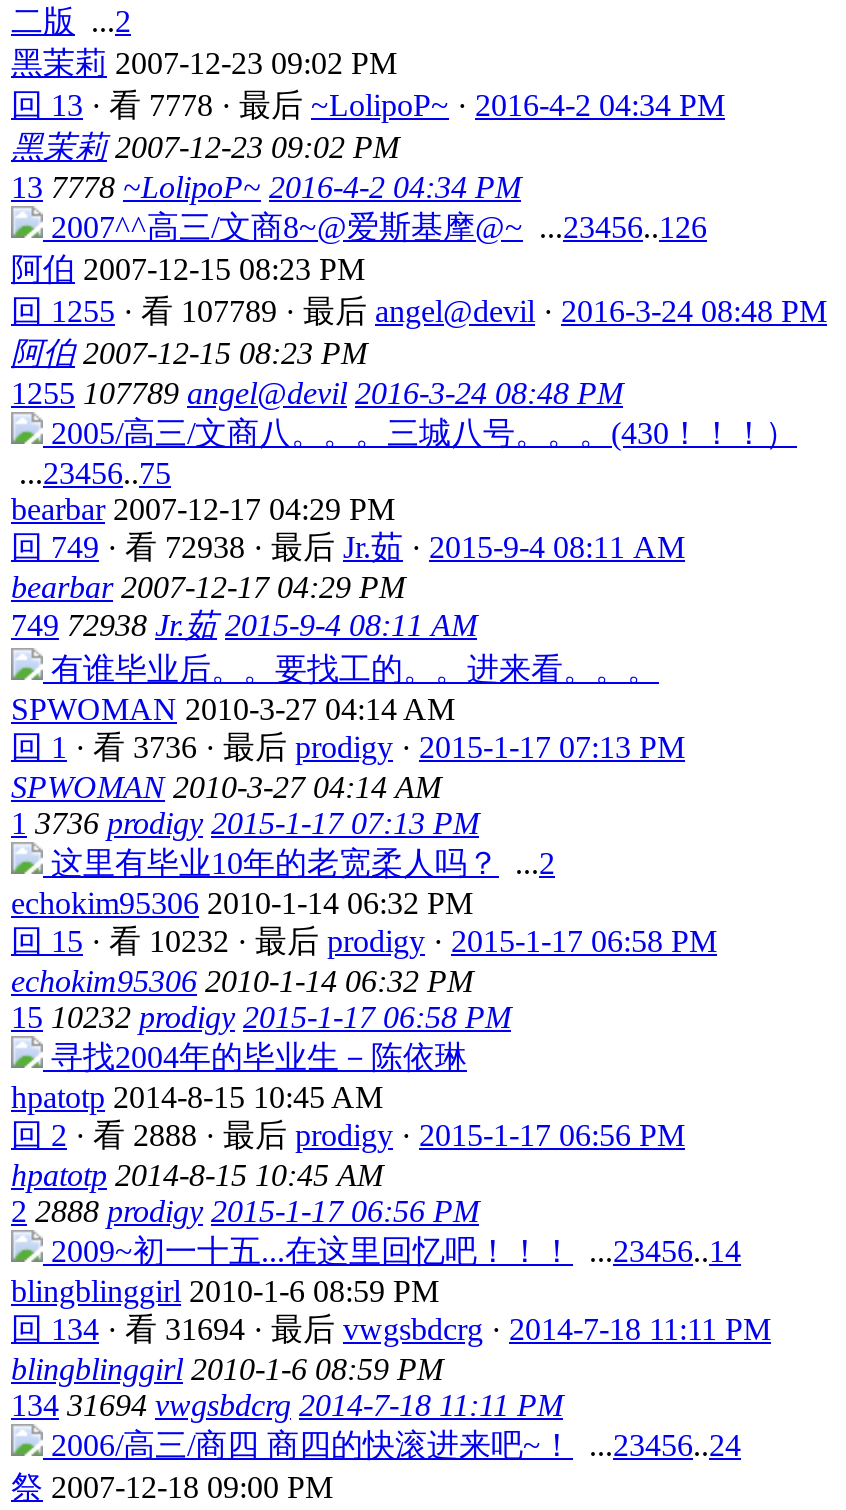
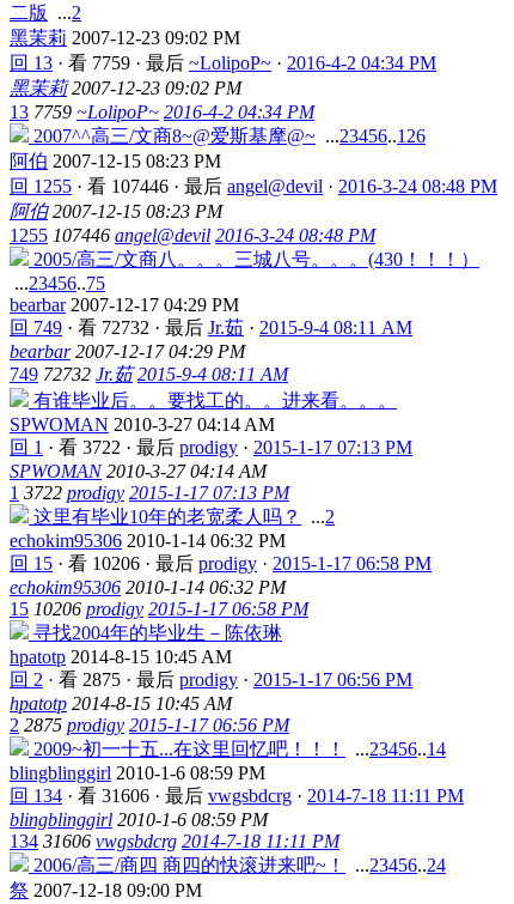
- 回 13 · 看 7778 · 最后~LolipoP~ · 2016-4-2 04:34 PM
+ 回 13 · 看 7759 · 最后~LolipoP~ · 2016-4-2 04:34 PM

- 13 7778 ~LolipoP~ 2016-4-2 04:34 PM
+ 13 7759 ~LolipoP~ 2016-4-2 04:34 PM

- 回 1255 · 看 107789 · 最后angel@devil · 2016-3-24 08:48 PM
+ 回 1255 · 看 107446 · 最后angel@devil · 2016-3-24 08:48 PM

- 1255 107789 angel@devil 2016-3-24 08:48 PM
+ 1255 107446 angel@devil 2016-3-24 08:48 PM

- 回 749 · 看 72938 · 最后Jr.茹· 2015-9-4 08:11 AM
+ 回 749 · 看 72732 · 最后Jr.茹· 2015-9-4 08:11 AM

- 749 72938 Jr.茹 2015-9-4 08:11 AM
+ 749 72732 Jr.茹 2015-9-4 08:11 AM

- 回 1 · 看 3736 · 最后prodigy · 2015-1-17 07:13 PM
+ 回 1 · 看 3722 · 最后prodigy · 2015-1-17 07:13 PM

- 1 3736 prodigy 2015-1-17 07:13 PM
+ 1 3722 prodigy 2015-1-17 07:13 PM

- 回 15 · 看 10232 · 最后prodigy · 2015-1-17 06:58 PM
+ 回 15 · 看 10206 · 最后prodigy · 2015-1-17 06:58 PM

- 15 10232 prodigy 2015-1-17 06:58 PM
+ 15 10206 prodigy 2015-1-17 06:58 PM

- 回 2 · 看 2888 · 最后prodigy · 2015-1-17 06:56 PM
+ 回 2 · 看 2875 · 最后prodigy · 2015-1-17 06:56 PM

- 2 2888 prodigy 2015-1-17 06:56 PM
+ 2 2875 prodigy 2015-1-17 06:56 PM

- 回 134 · 看 31694 · 最后vwgsbdcrg · 2014-7-18 11:11 PM
+ 回 134 · 看 31606 · 最后vwgsbdcrg · 2014-7-18 11:11 PM

- 134 31694 vwgsbdcrg 2014-7-18 11:11 PM
+ 134 31606 vwgsbdcrg 2014-7-18 11:11 PM
